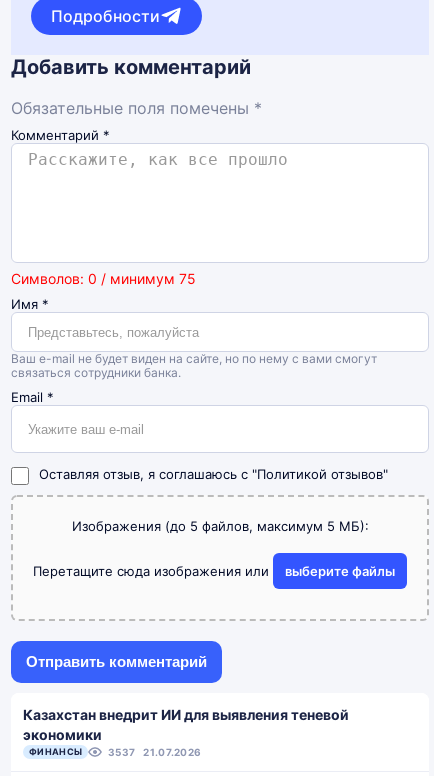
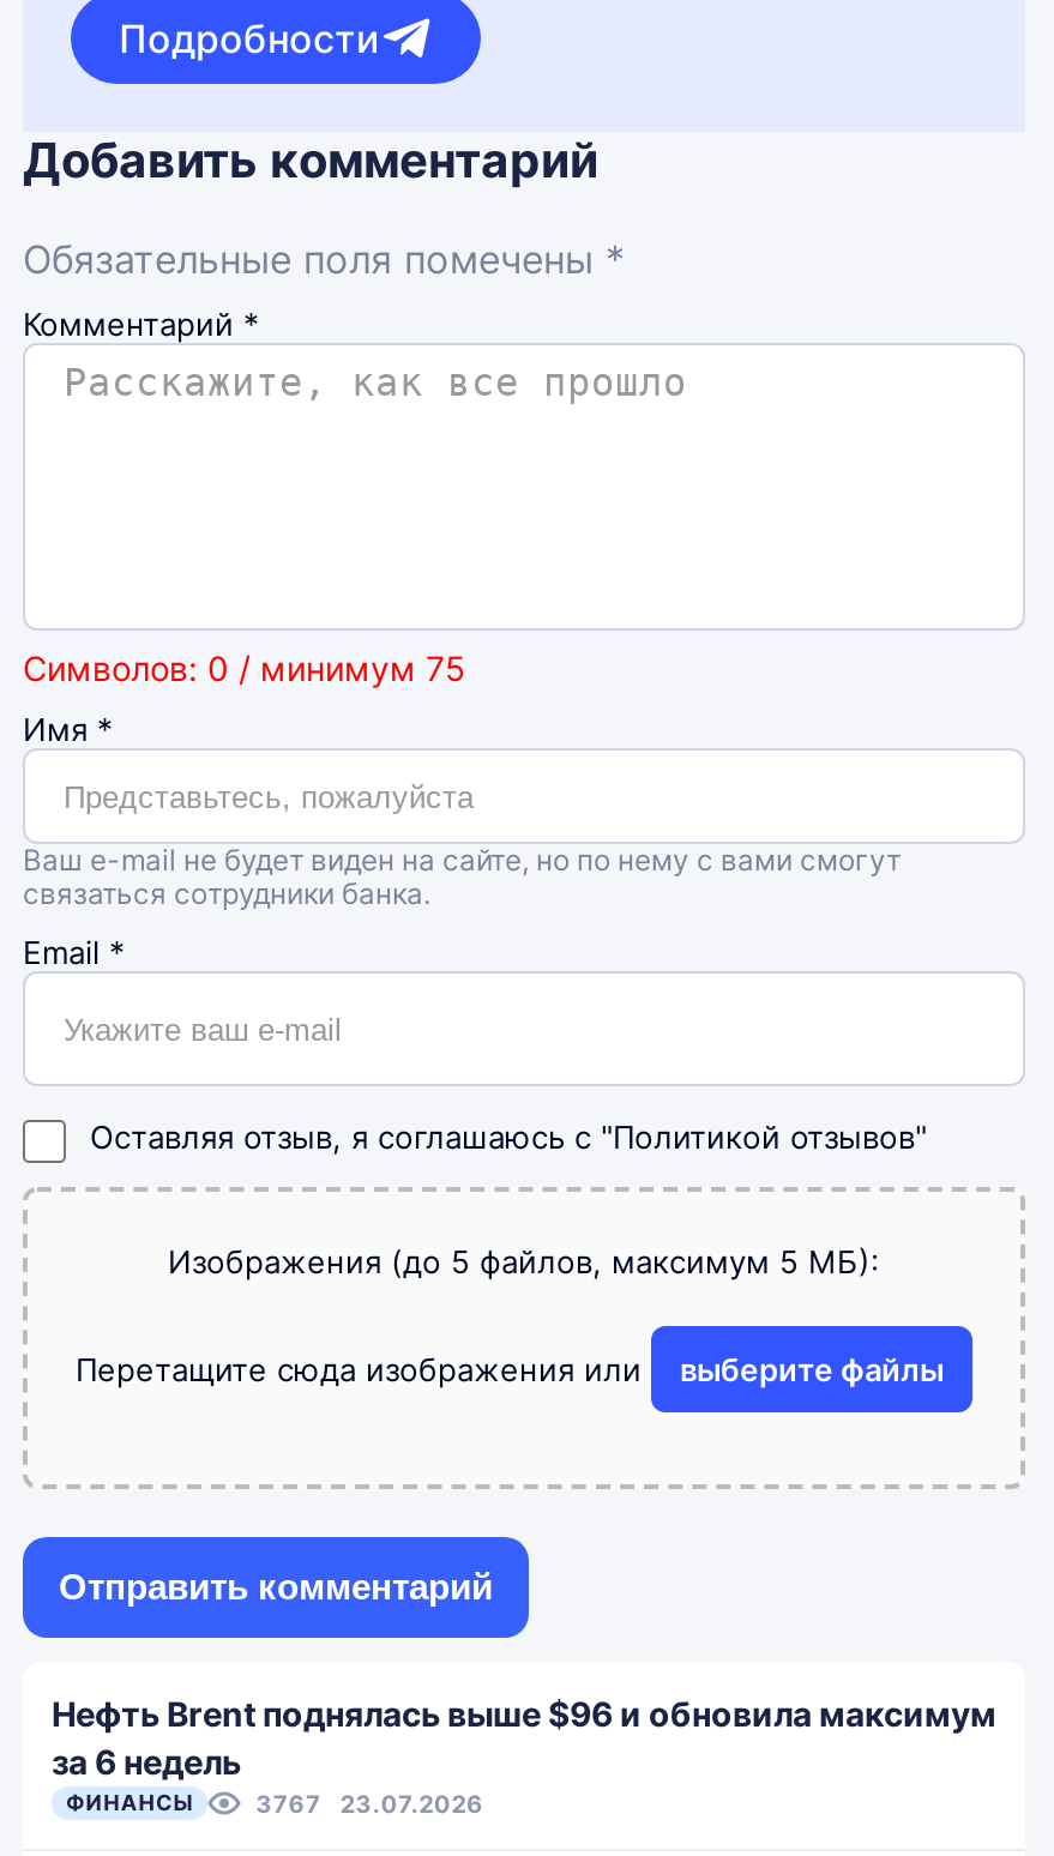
- Казахстан внедрит ИИ для выявления теневой
- экономики
+ Нефть Brent поднялась выше $96 и обновила максимум
+ за 6 недель

- 3537
- 21.07.2026
+ 3767
+ 23.07.2026
